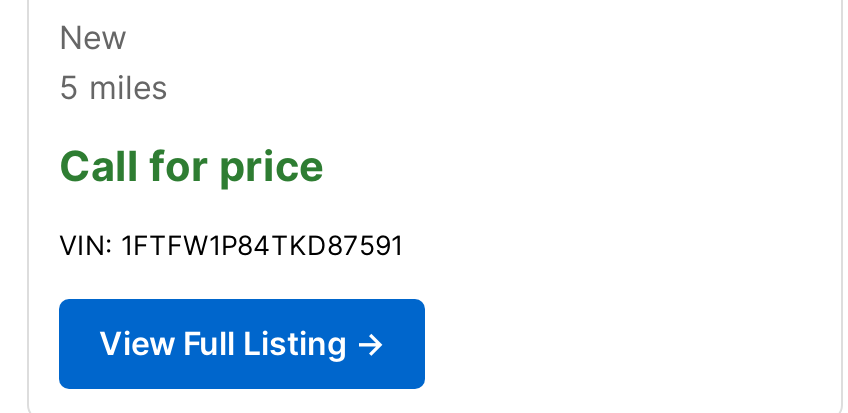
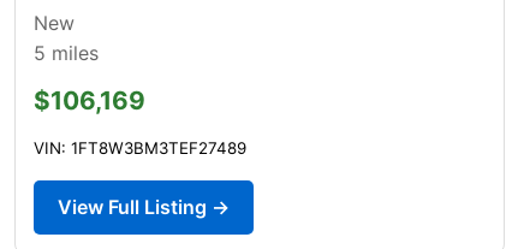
- Call for price
+ $106,169

- VIN: 1FTFW1P84TKD87591
+ VIN: 1FT8W3BM3TEF27489
